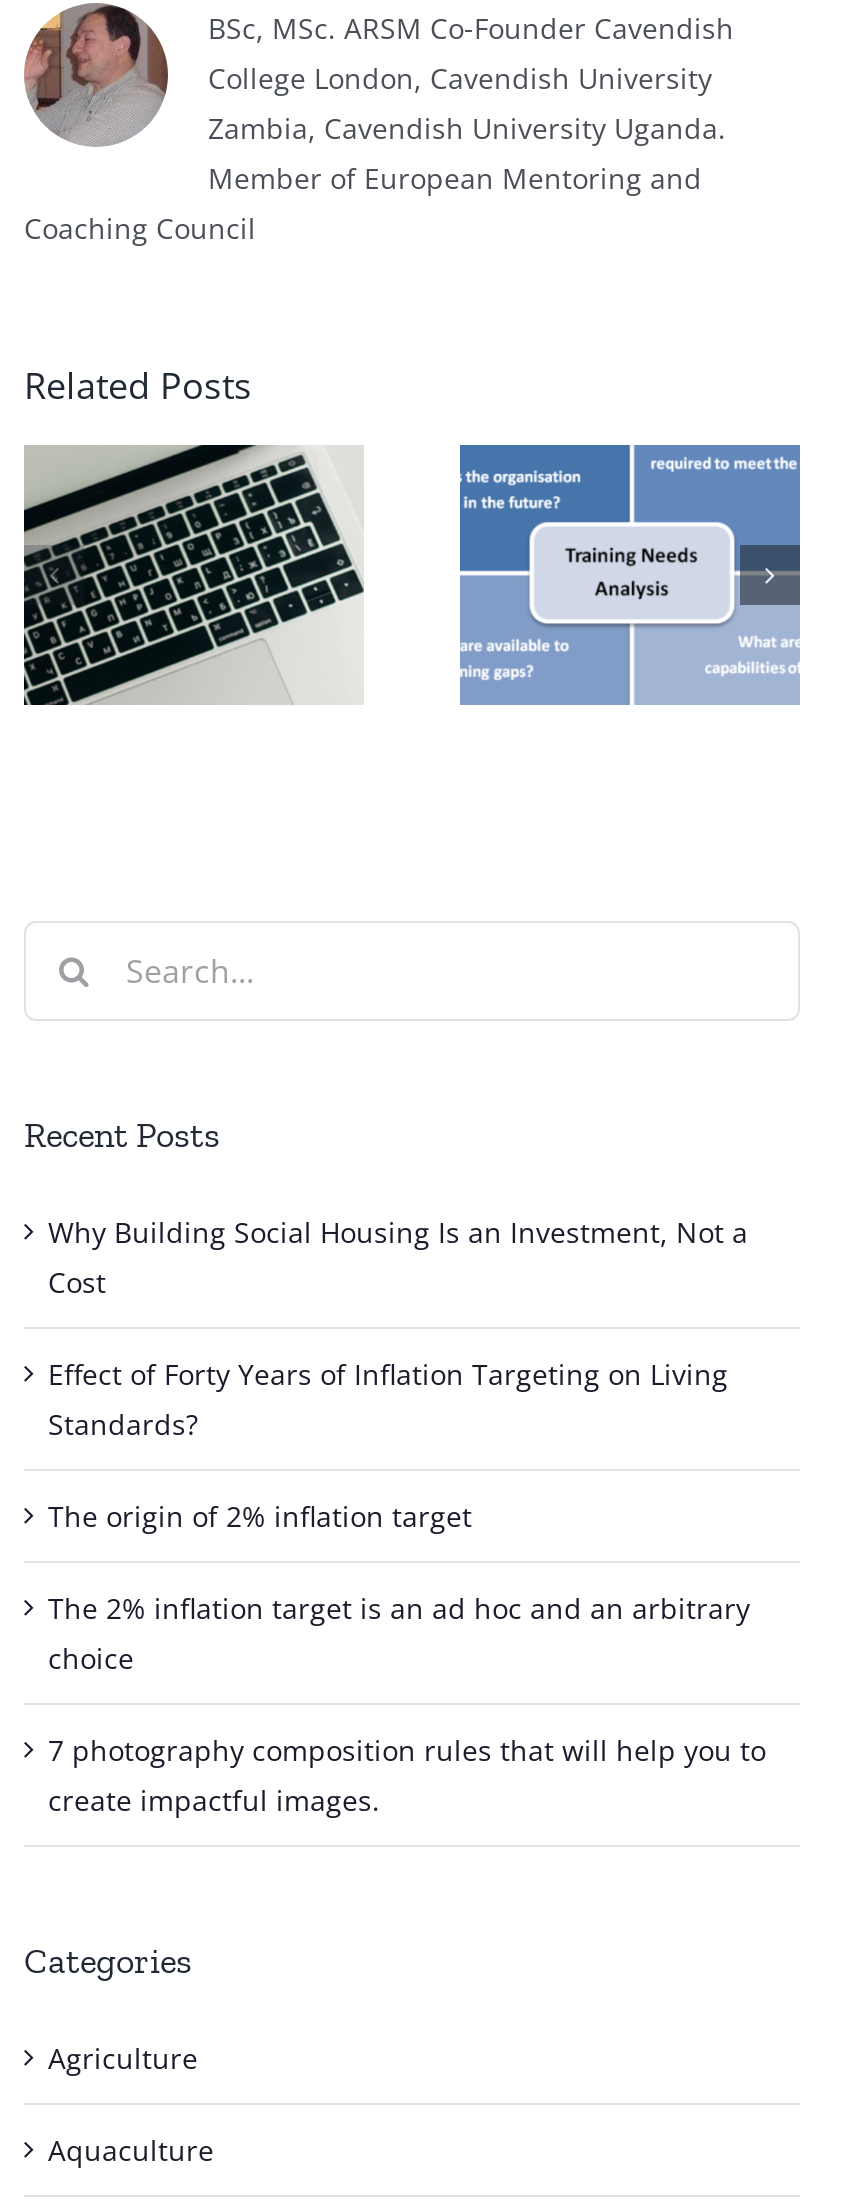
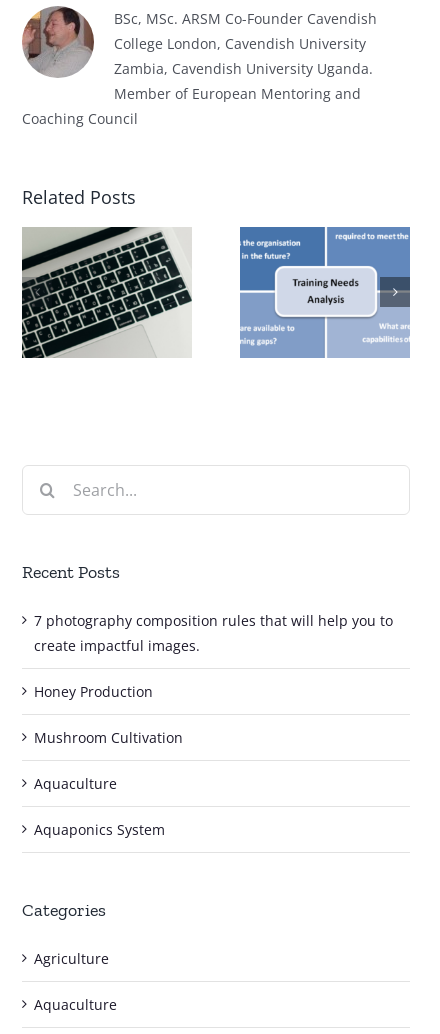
- Why Building Social Housing Is an Investment, Not a
- Cost
- Effect of Forty Years of Inflation Targeting on Living
- Standards?
- The origin of 2% inflation target
- The 2% inflation target is an ad hoc and an arbitrary
- choice

moved up: 7 photography composition rules that will help you to | create impactful images.

+ Honey Production
+ Mushroom Cultivation
+ Aquaculture
+ Aquaponics System
